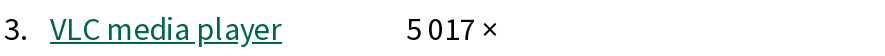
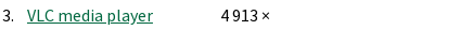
- 5 017 ×
+ 4 913 ×
